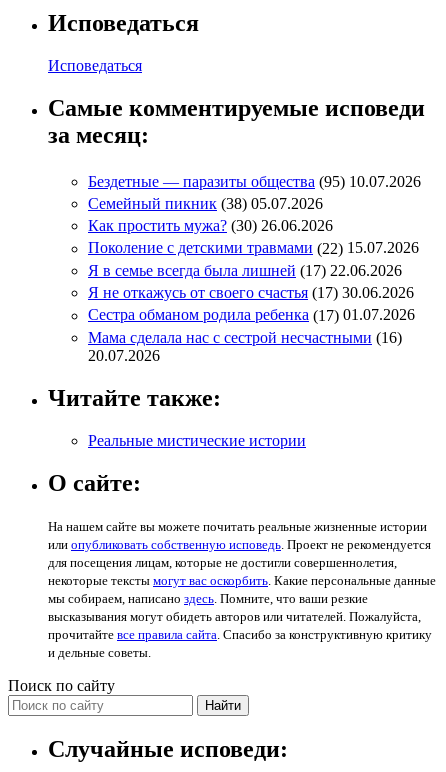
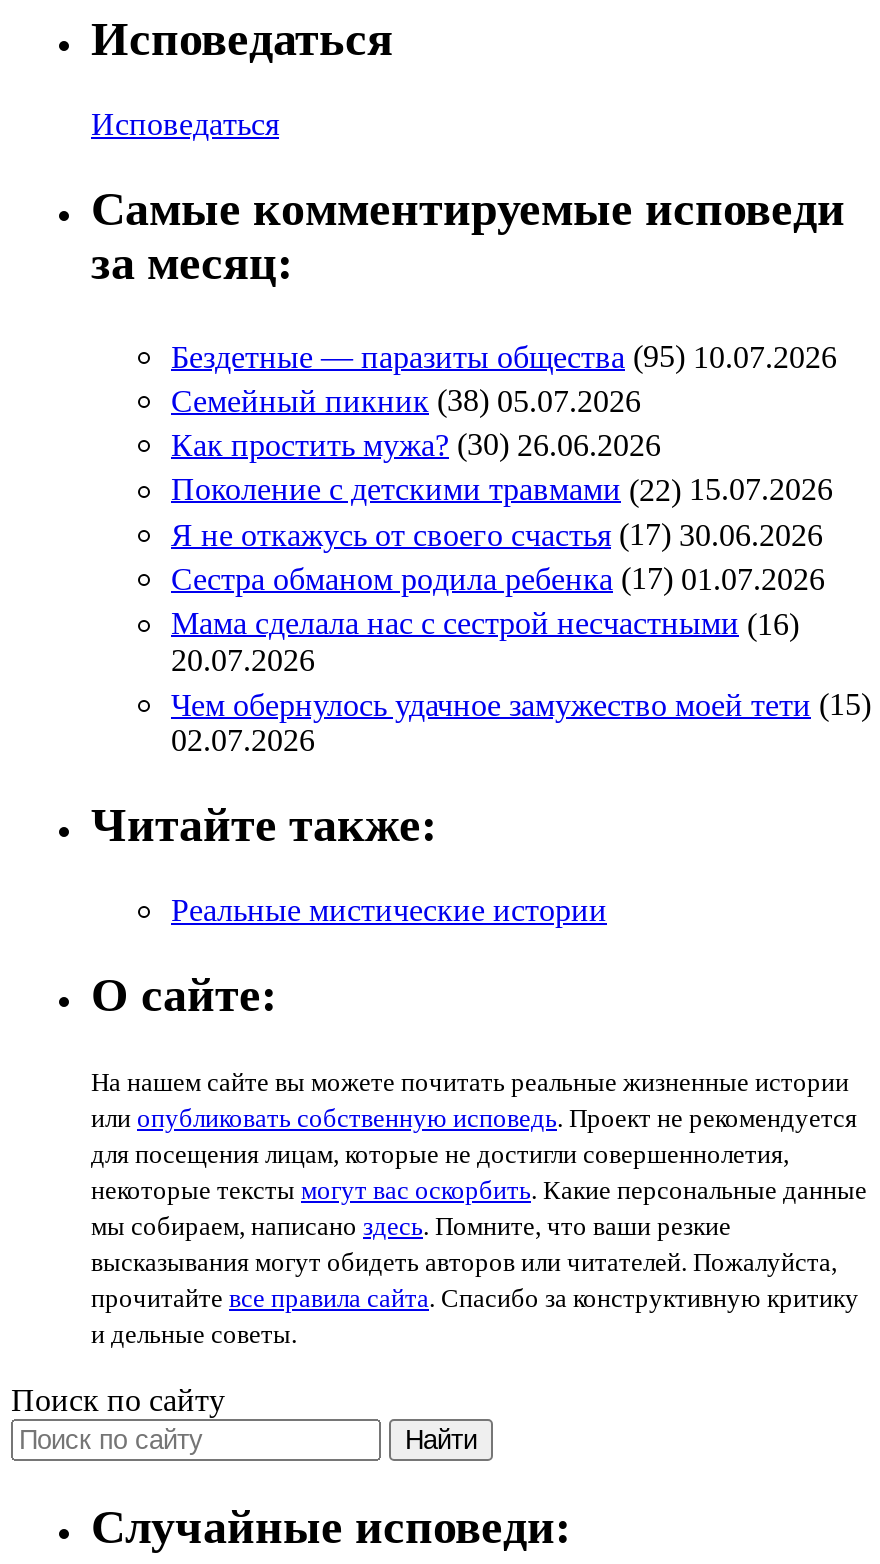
- Я в семье всегда была лишней (17) 22.06.2026

moved up: Я не откажусь от своего счастья (17) 30.06.2026 | Сестра обманом родила ребенка (17) 01.07.2026 | Мама сделала нас с сестрой несчастными (16) | 20.07.2026

+ Чем обернулось удачное замужество моей тети (15)
+ 02.07.2026
